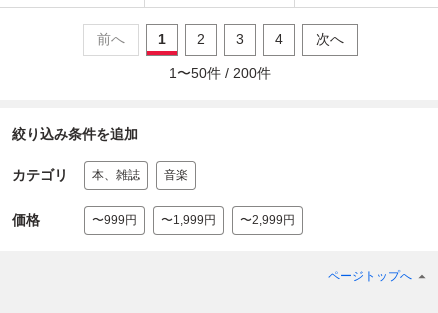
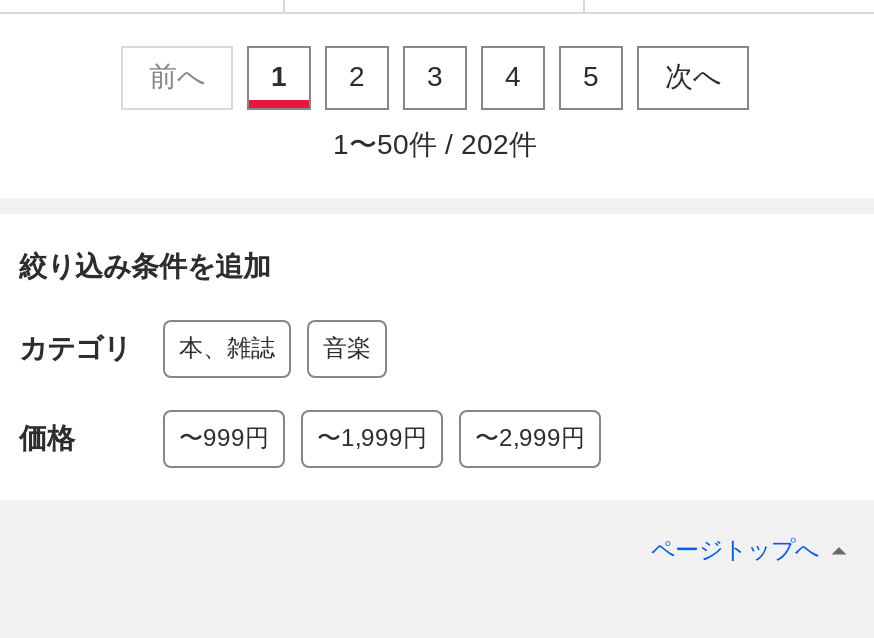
+ 5

- 1〜50件 / 200件
+ 1〜50件 / 202件
